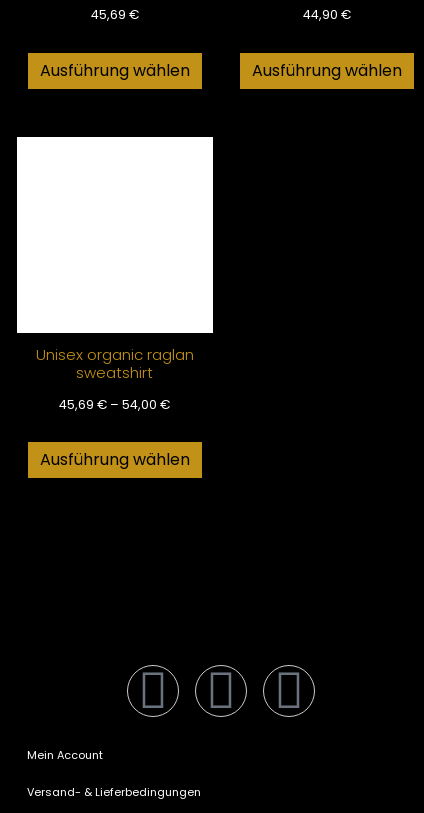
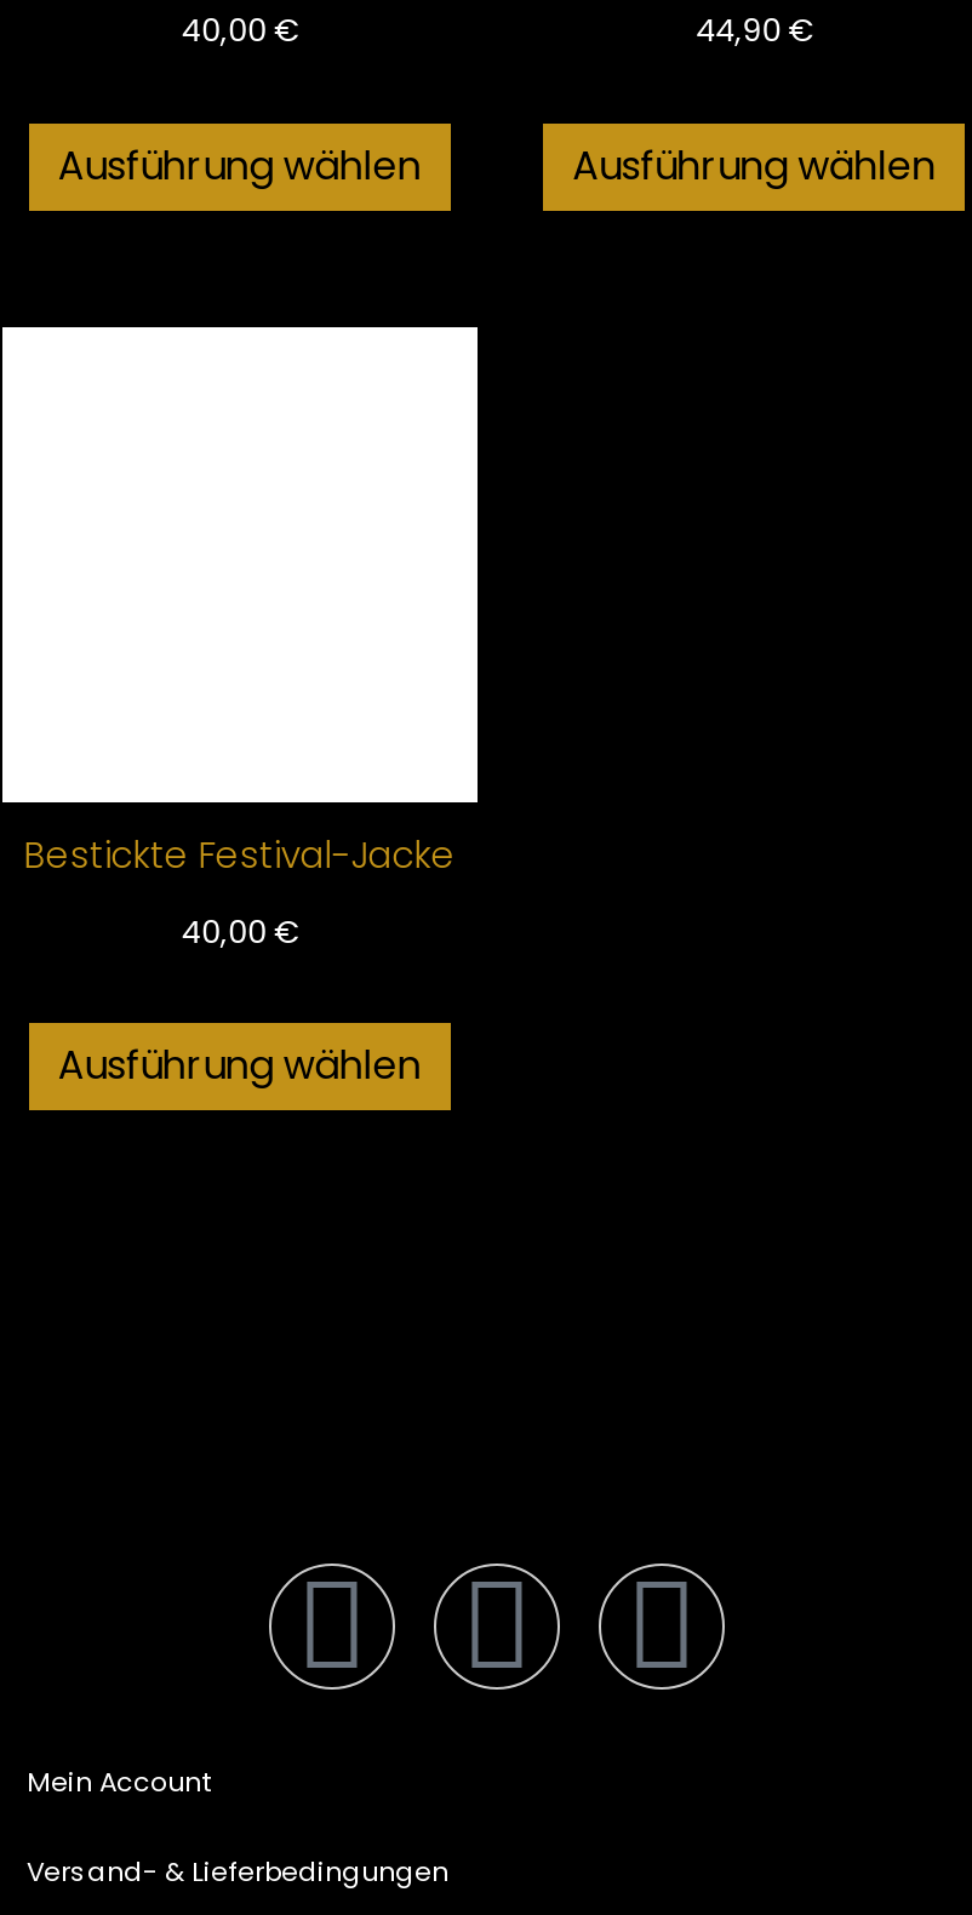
- 45,69 €
+ 40,00 €

- Unisex organic raglan
- sweatshirt
+ Bestickte Festival-Jacke

- 45,69 € – 54,00 €
+ 40,00 €
